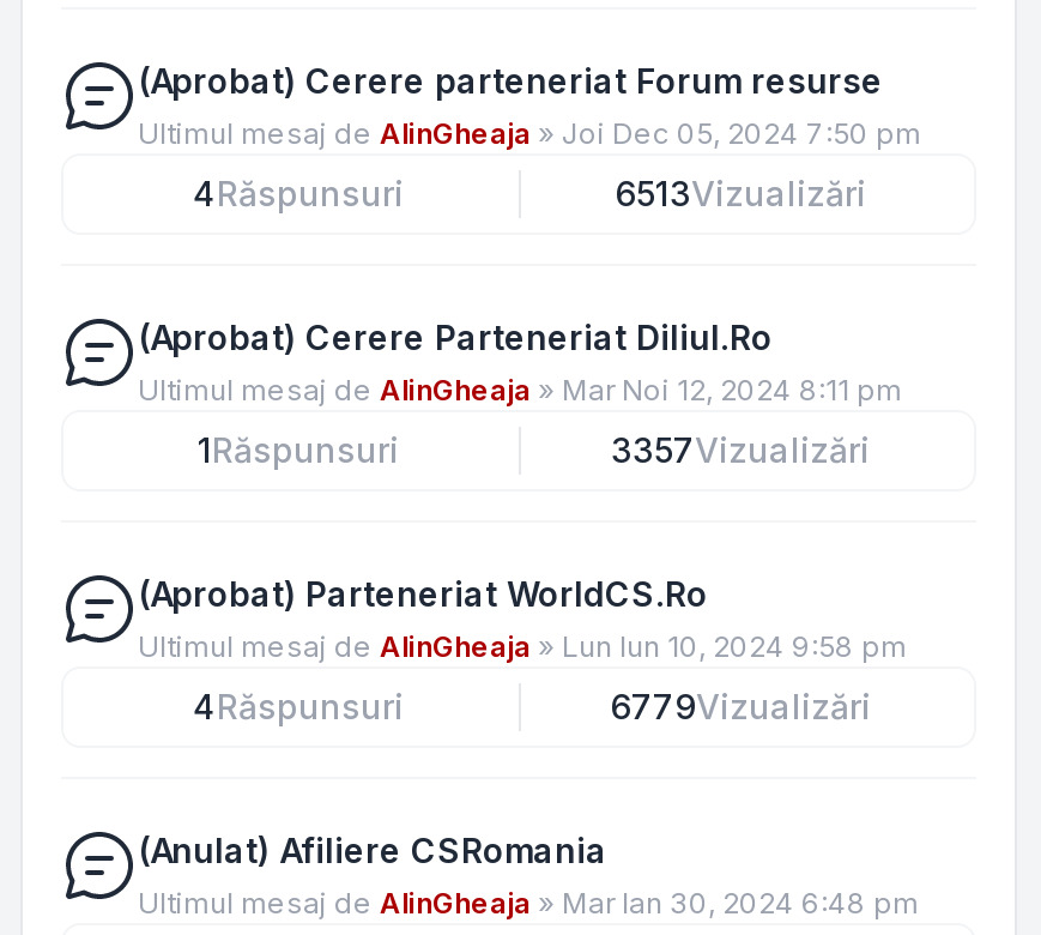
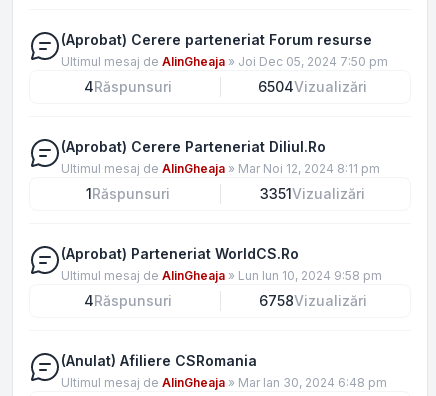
- 6513Vizualizări
+ 6504Vizualizări

- 3357Vizualizări
+ 3351Vizualizări

- 6779Vizualizări
+ 6758Vizualizări
